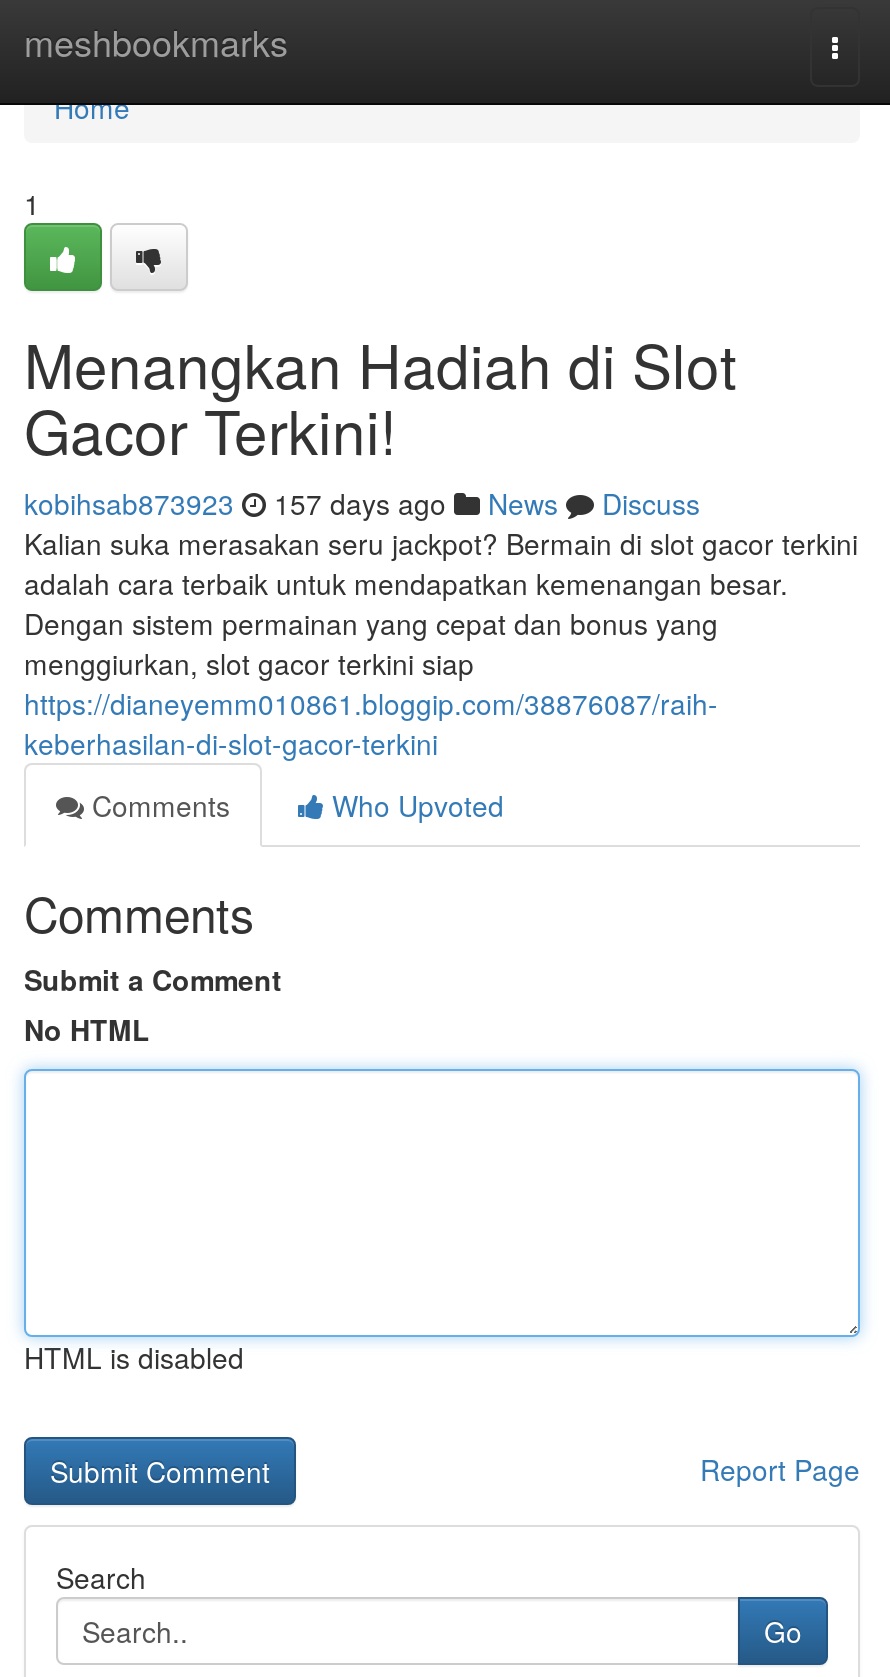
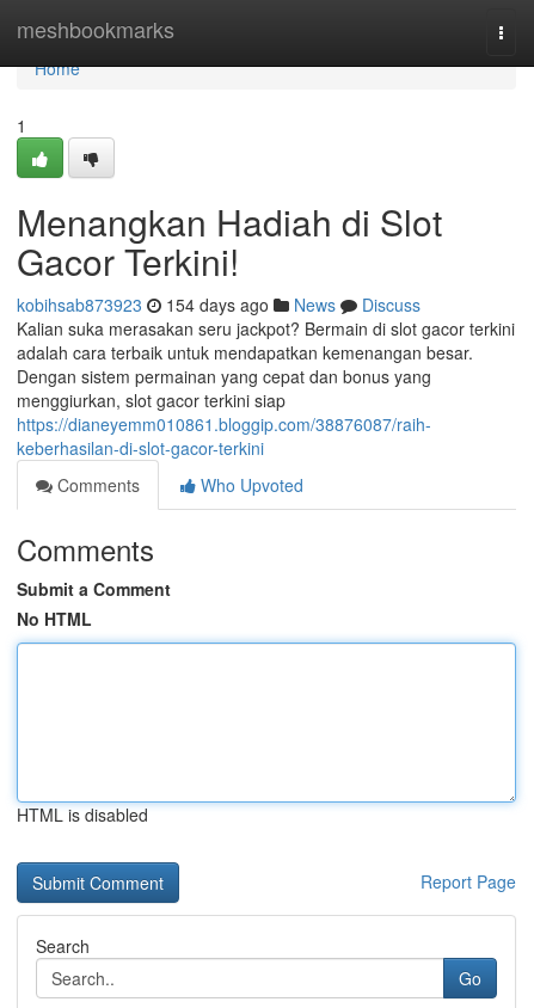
- kobihsab873923 157 days ago News Discuss
+ kobihsab873923 154 days ago News Discuss
